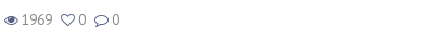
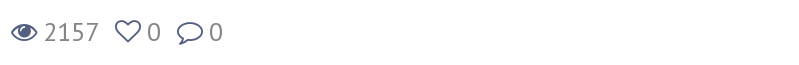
- 1969 0 0
+ 2157 0 0
